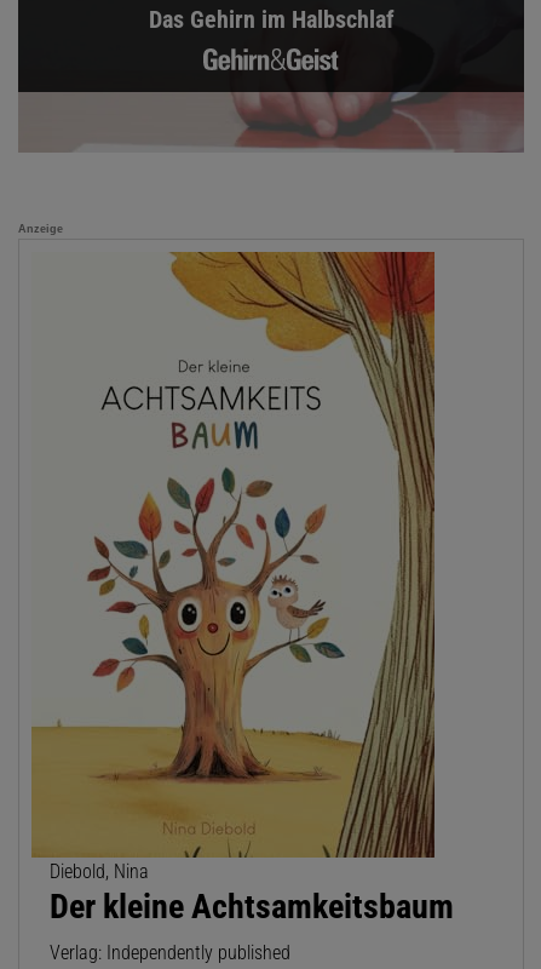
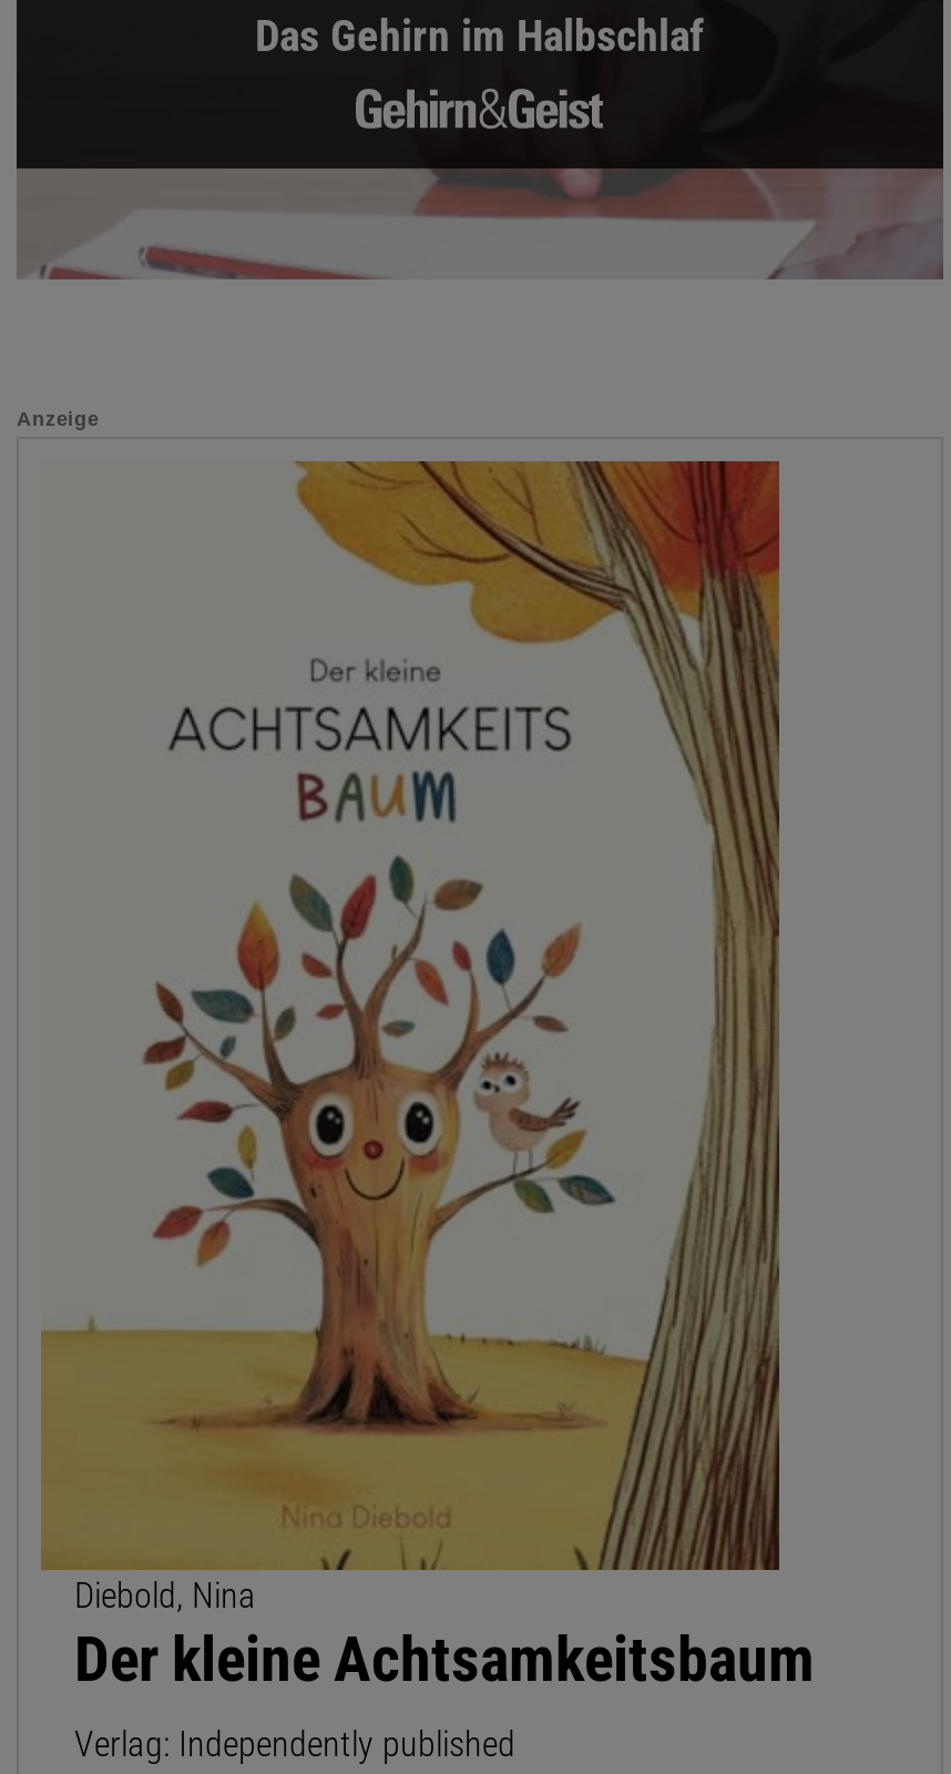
- [image]
+ [image]
